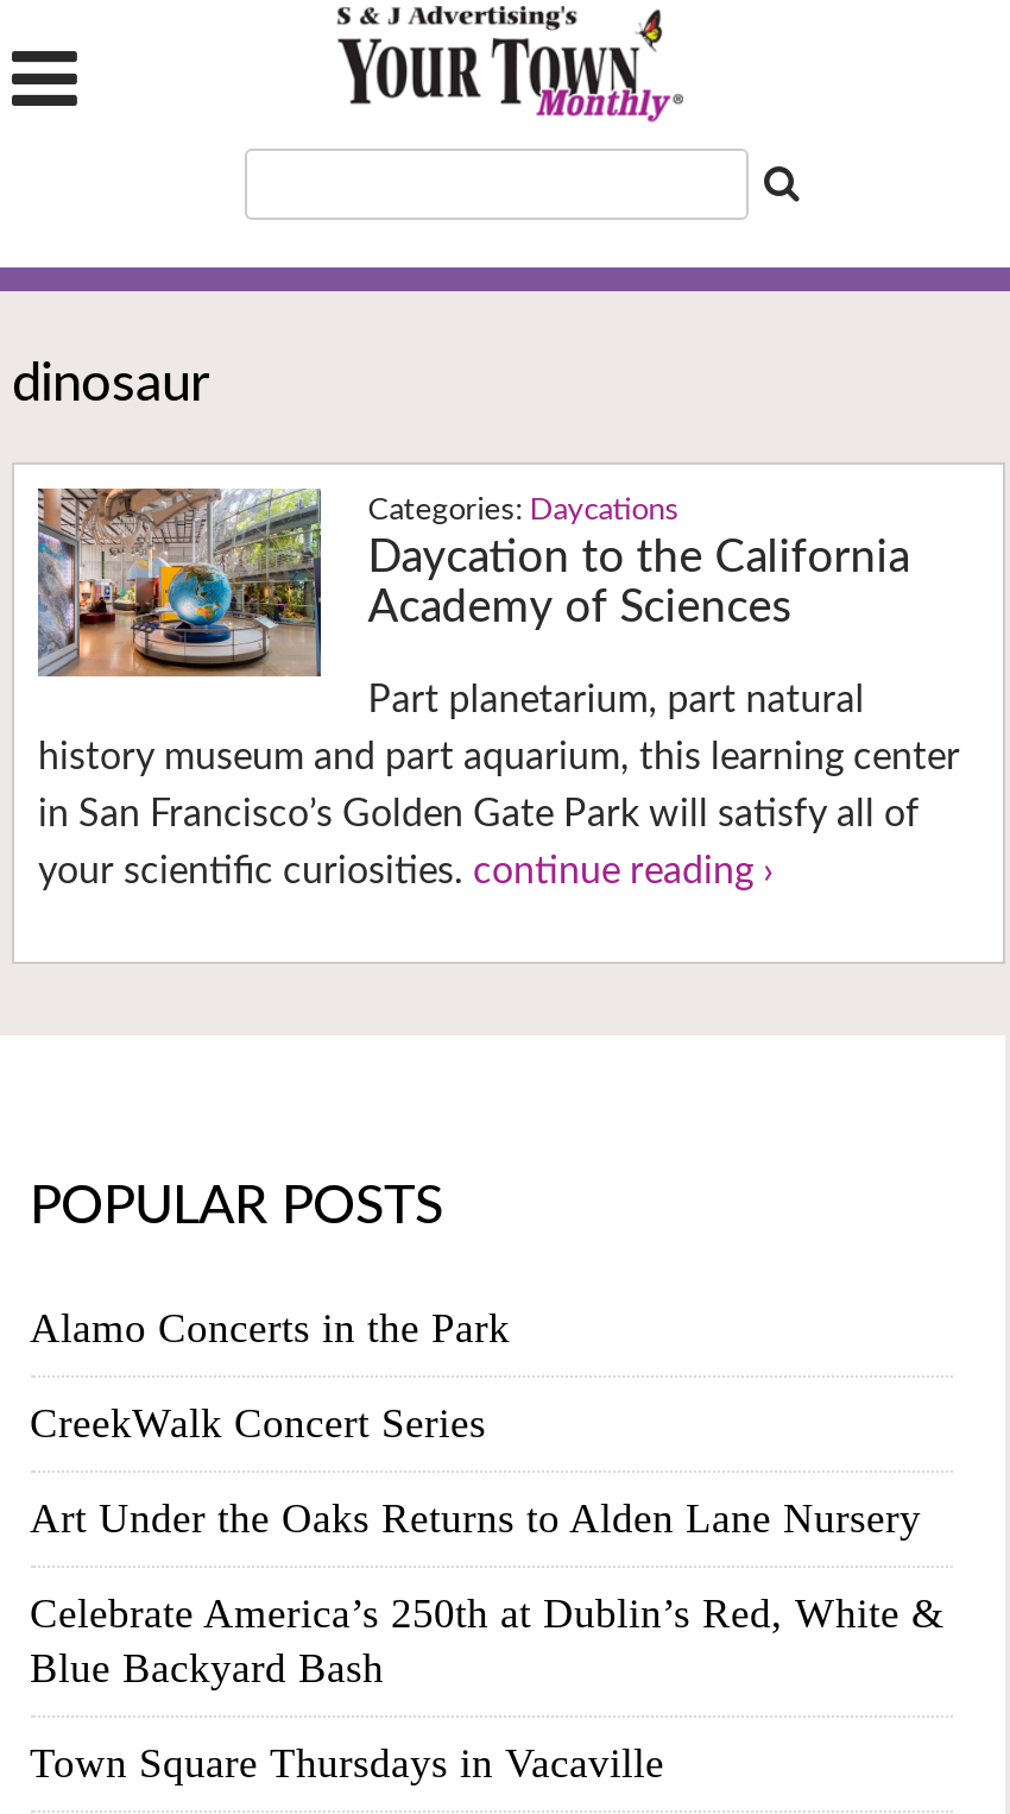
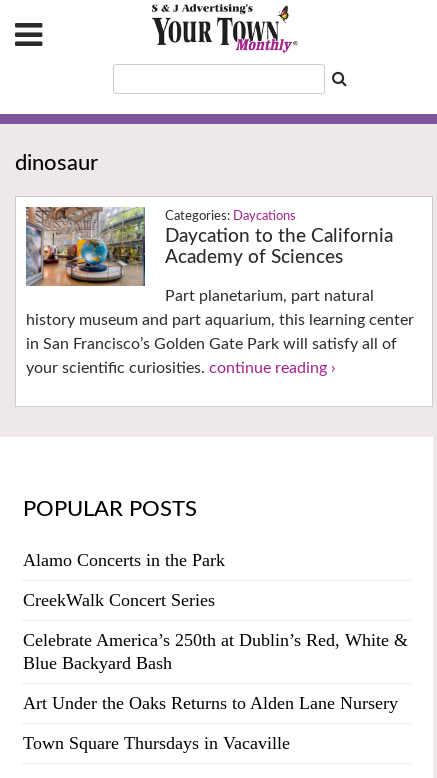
moved down: Art Under the Oaks Returns to Alden Lane Nursery

moved up: Celebrate America’s 250th at Dublin’s Red, White & | Blue Backyard Bash
